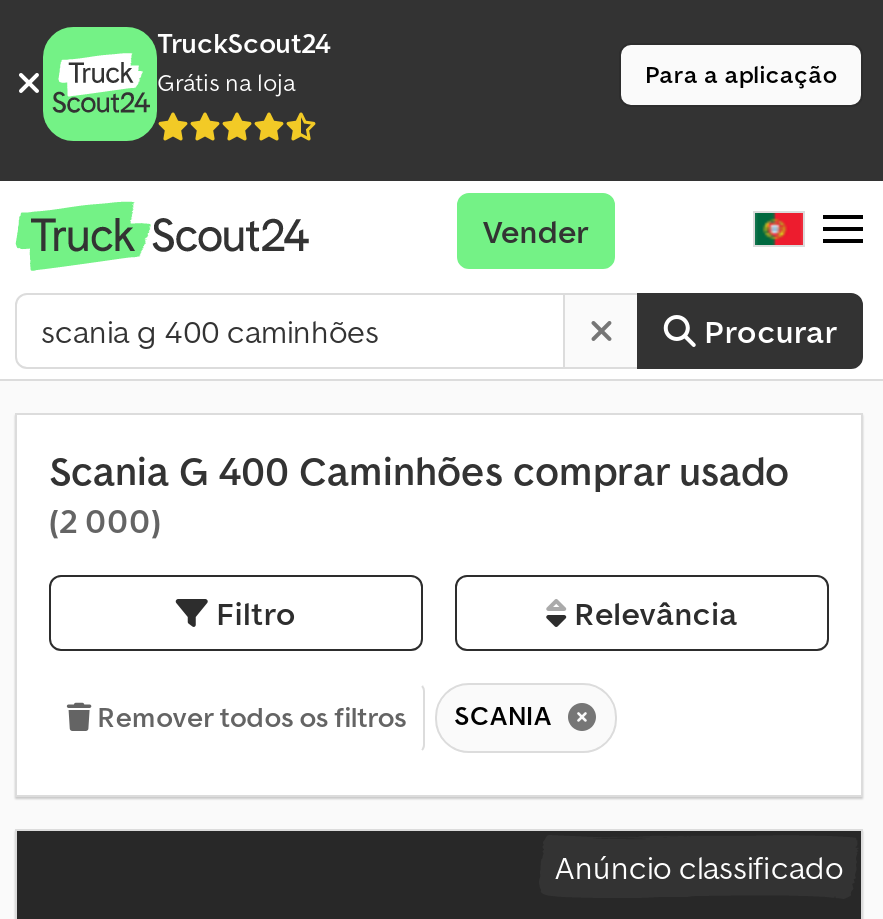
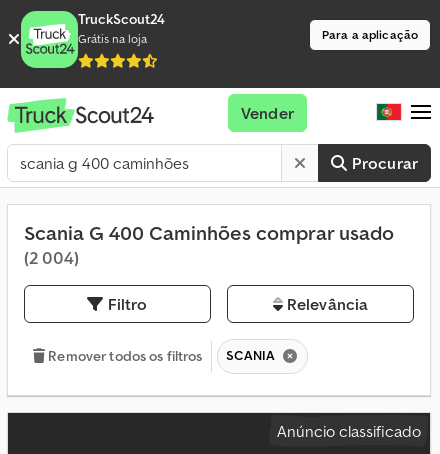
- (2 000)
+ (2 004)
